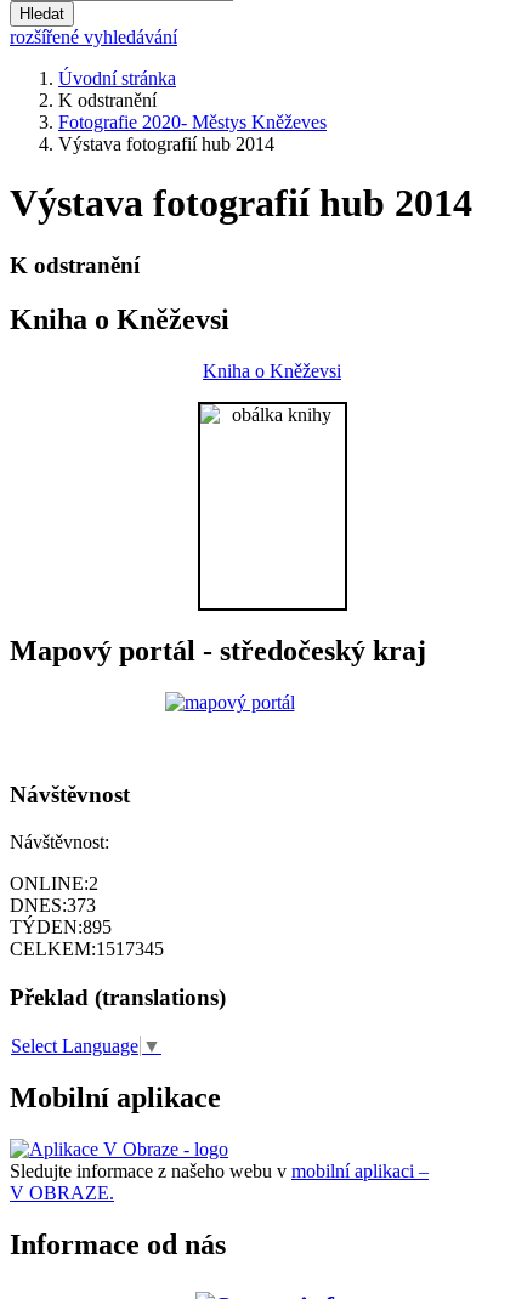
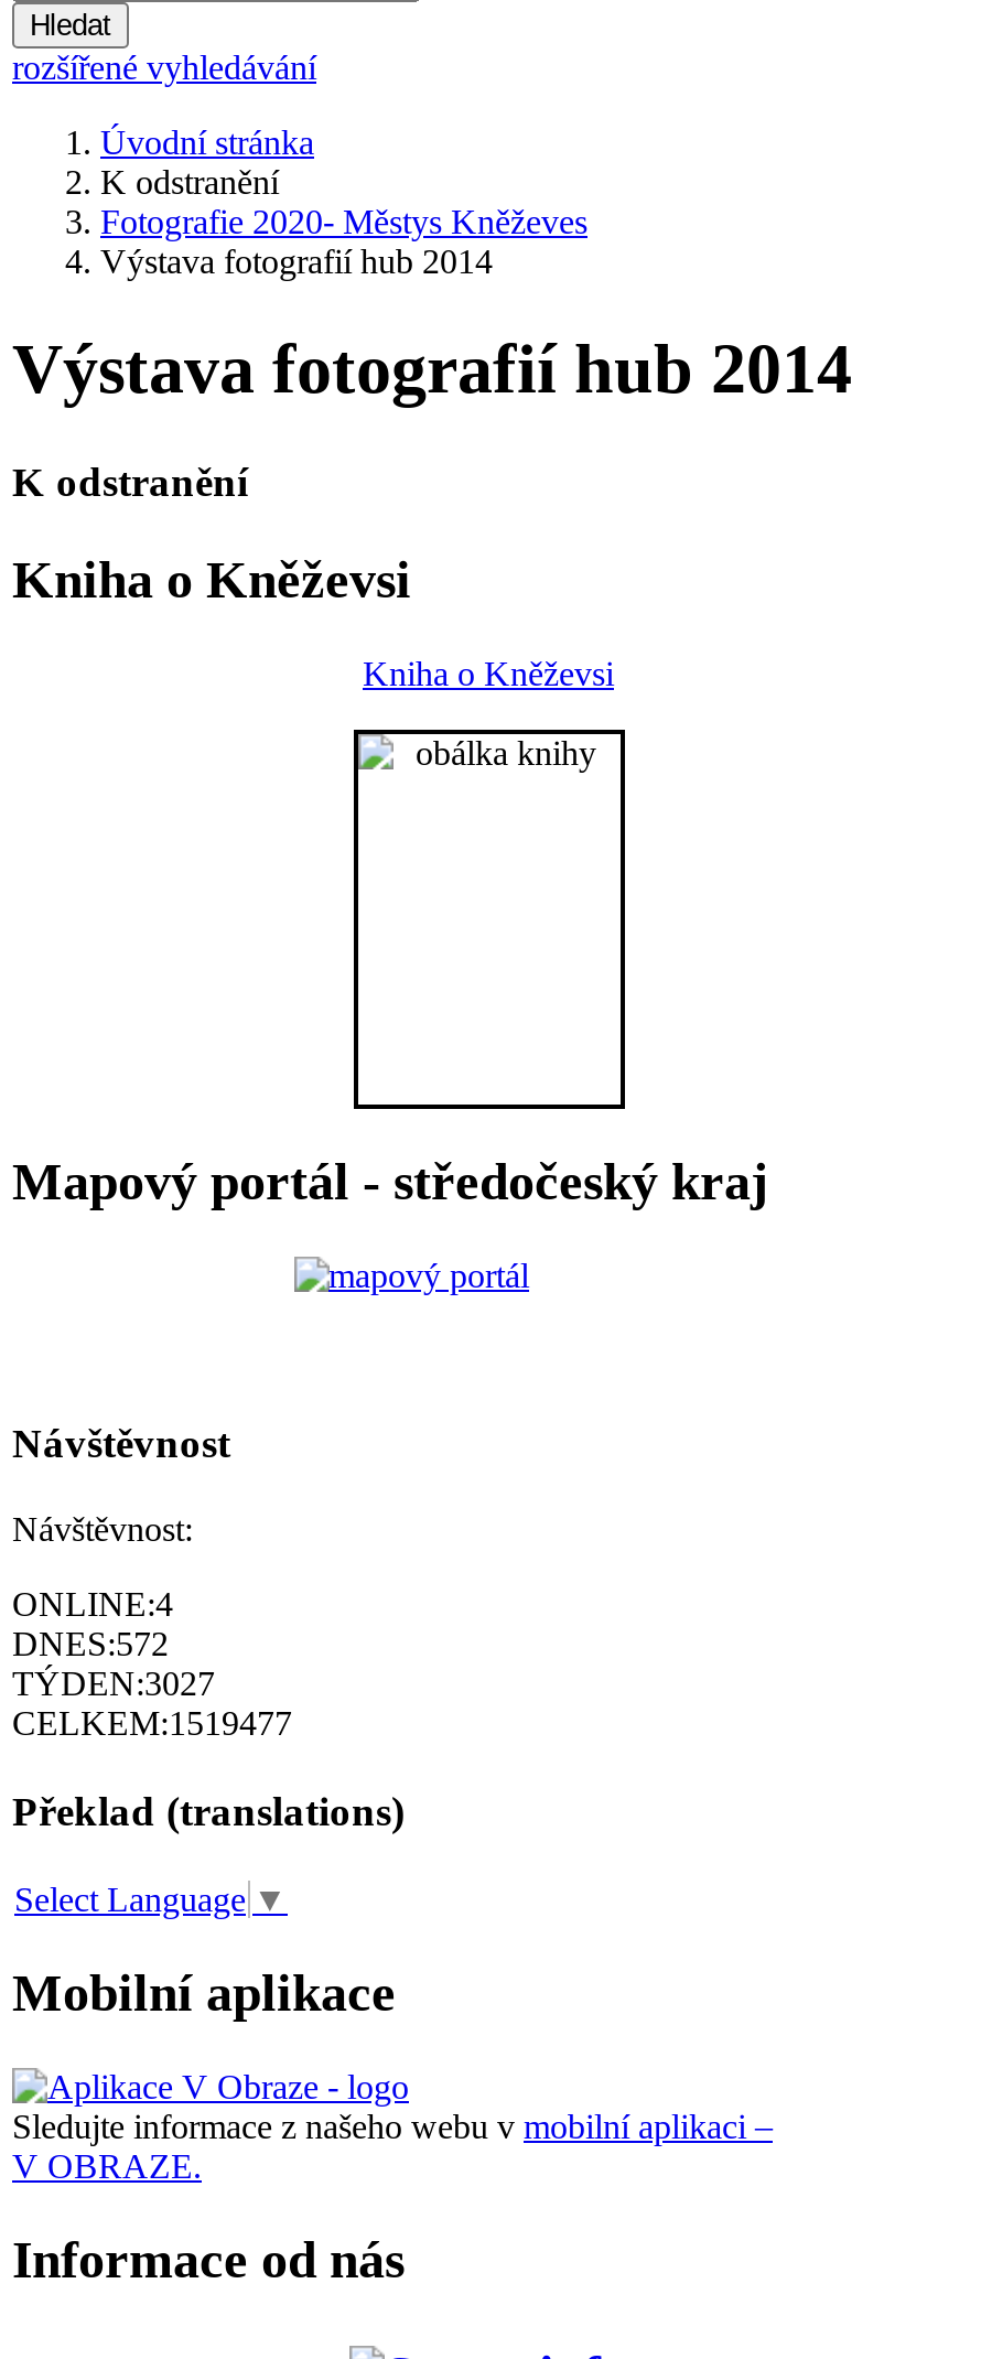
- ONLINE:2
+ ONLINE:4

- DNES:373
+ DNES:572

- TÝDEN:895
+ TÝDEN:3027

- CELKEM:1517345
+ CELKEM:1519477
